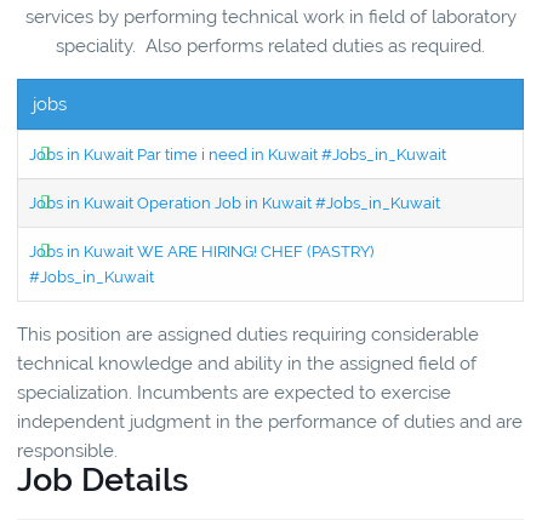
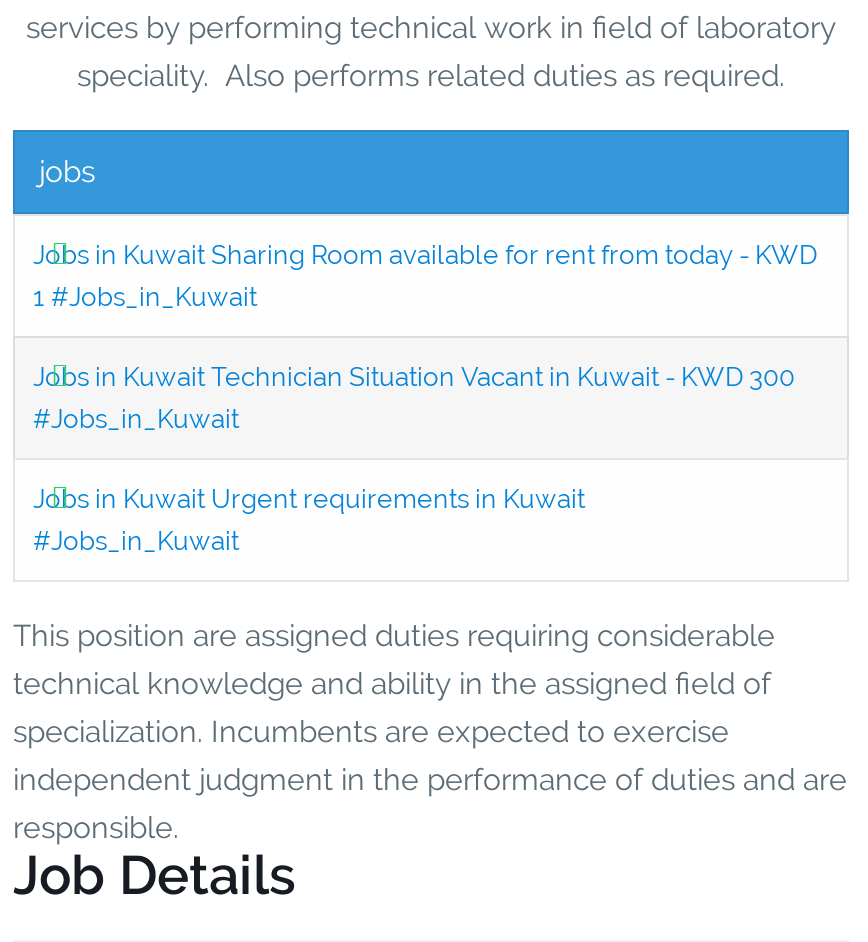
- Jobs in Kuwait Par time i need in Kuwait #Jobs_in_Kuwait
+ Jobs in Kuwait Sharing Room available for rent from today - KWD
+ 1 #Jobs_in_Kuwait

- Jobs in Kuwait Operation Job in Kuwait #Jobs_in_Kuwait
+ Jobs in Kuwait Technician Situation Vacant in Kuwait - KWD 300
+ #Jobs_in_Kuwait

- Jobs in Kuwait WE ARE HIRING! CHEF (PASTRY)
+ Jobs in Kuwait Urgent requirements in Kuwait
